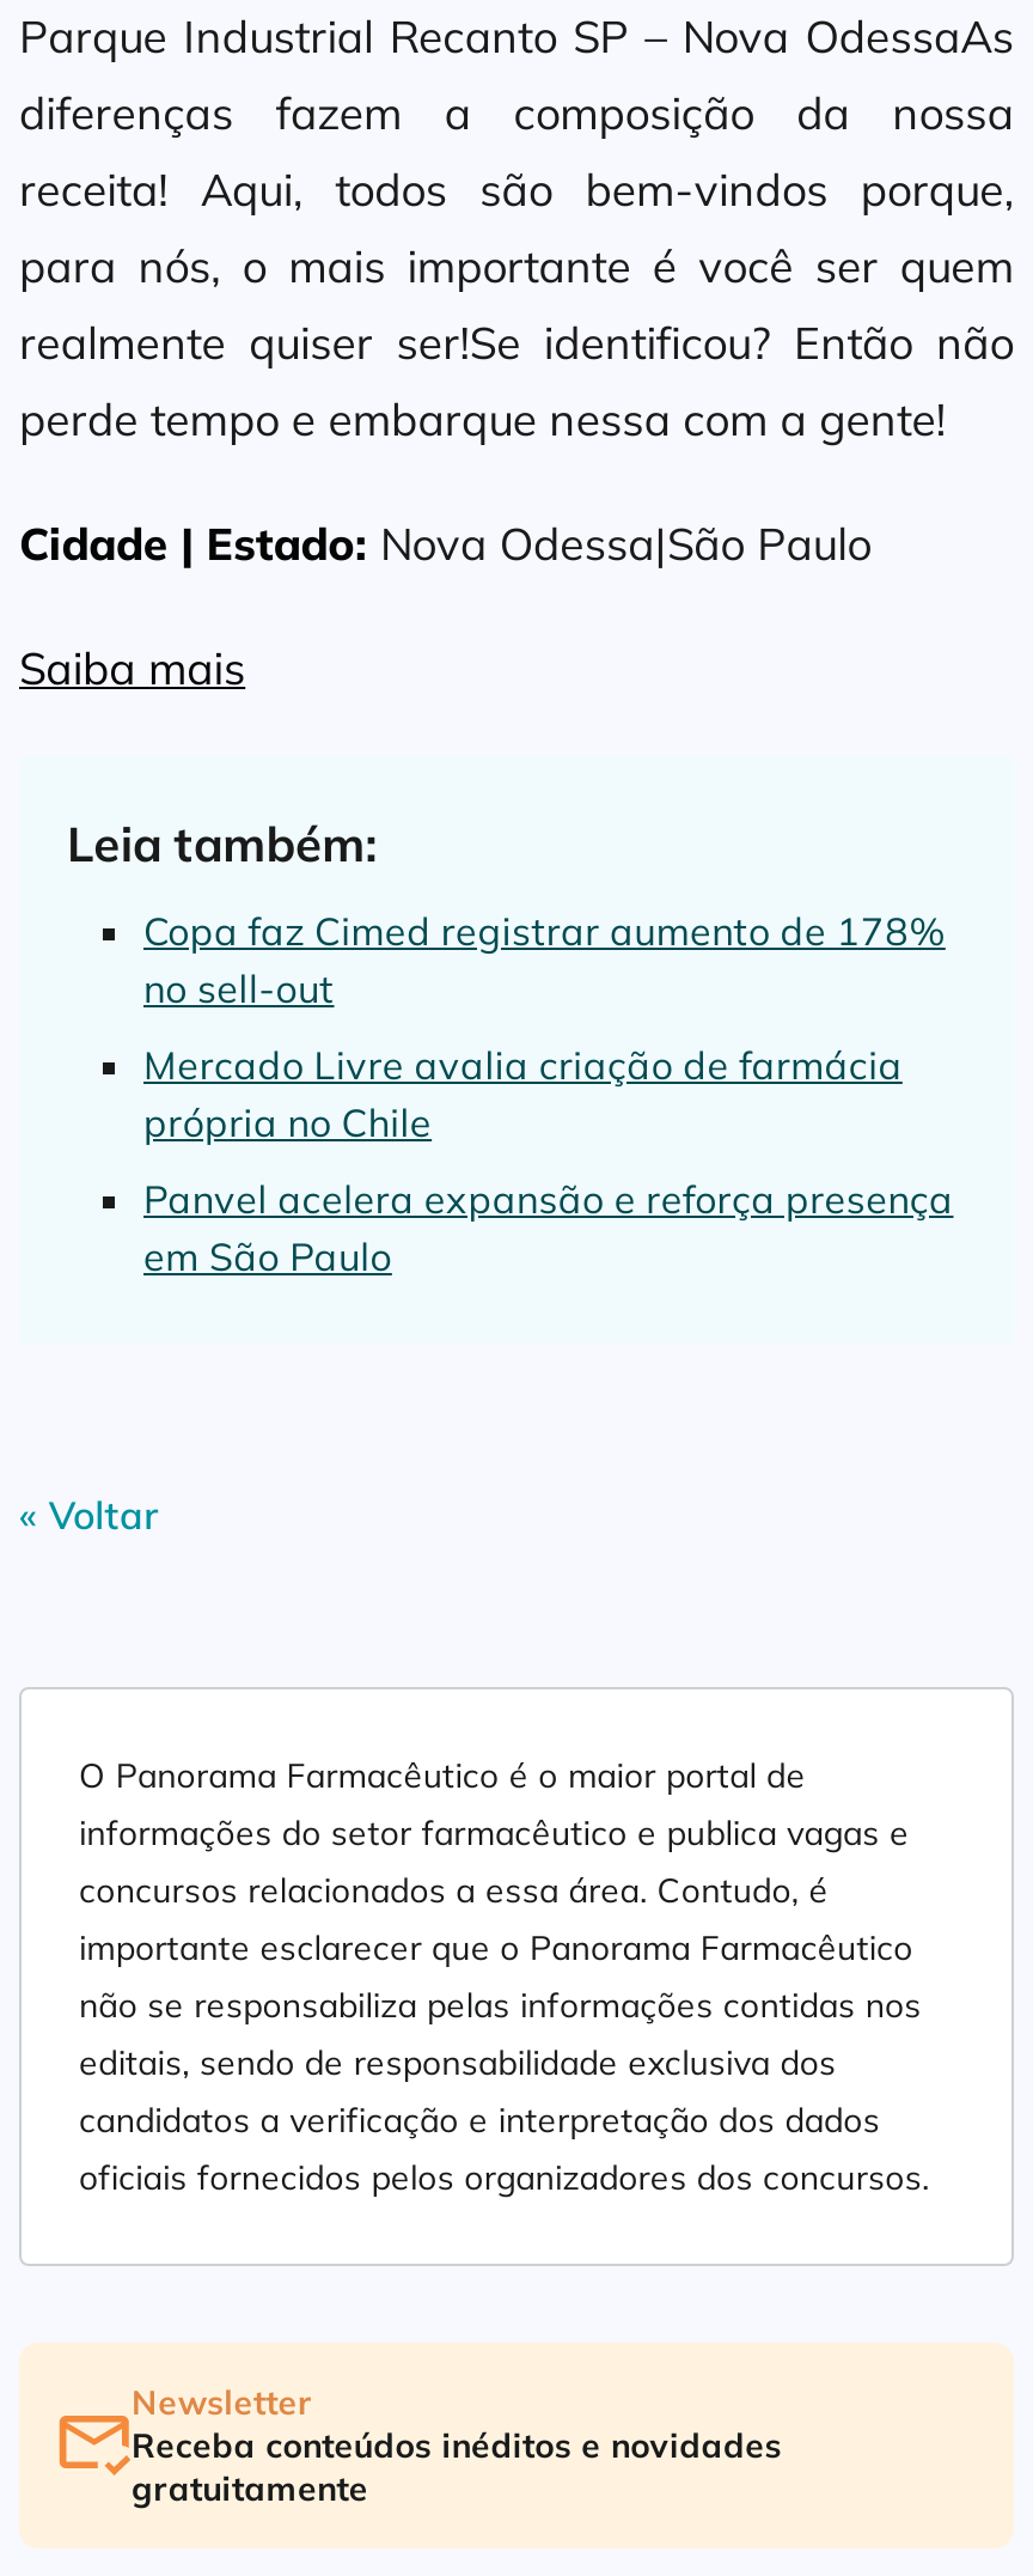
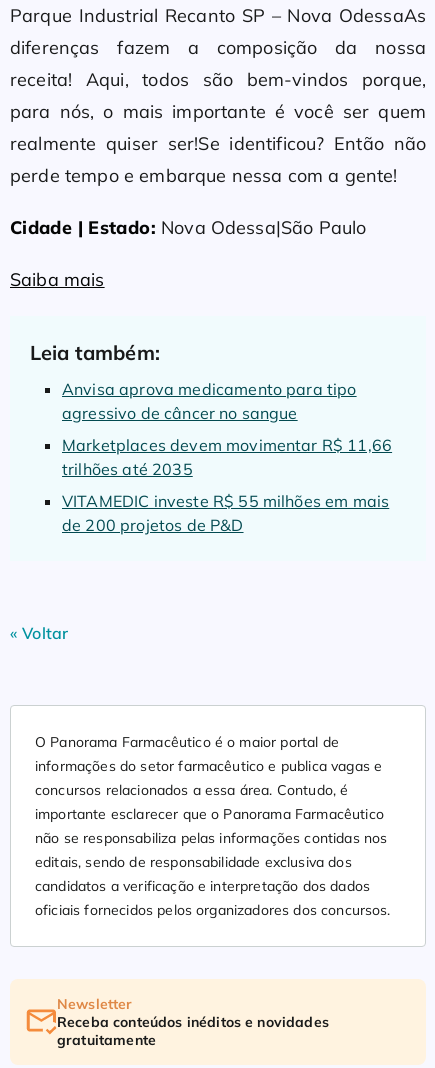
- Copa faz Cimed registrar aumento de 178%
- no sell-out
+ Anvisa aprova medicamento para tipo
+ agressivo de câncer no sangue

- Mercado Livre avalia criação de farmácia
- própria no Chile
+ Marketplaces devem movimentar R$ 11,66
+ trilhões até 2035

- Panvel acelera expansão e reforça presença
- em São Paulo
+ VITAMEDIC investe R$ 55 milhões em mais
+ de 200 projetos de P&D
